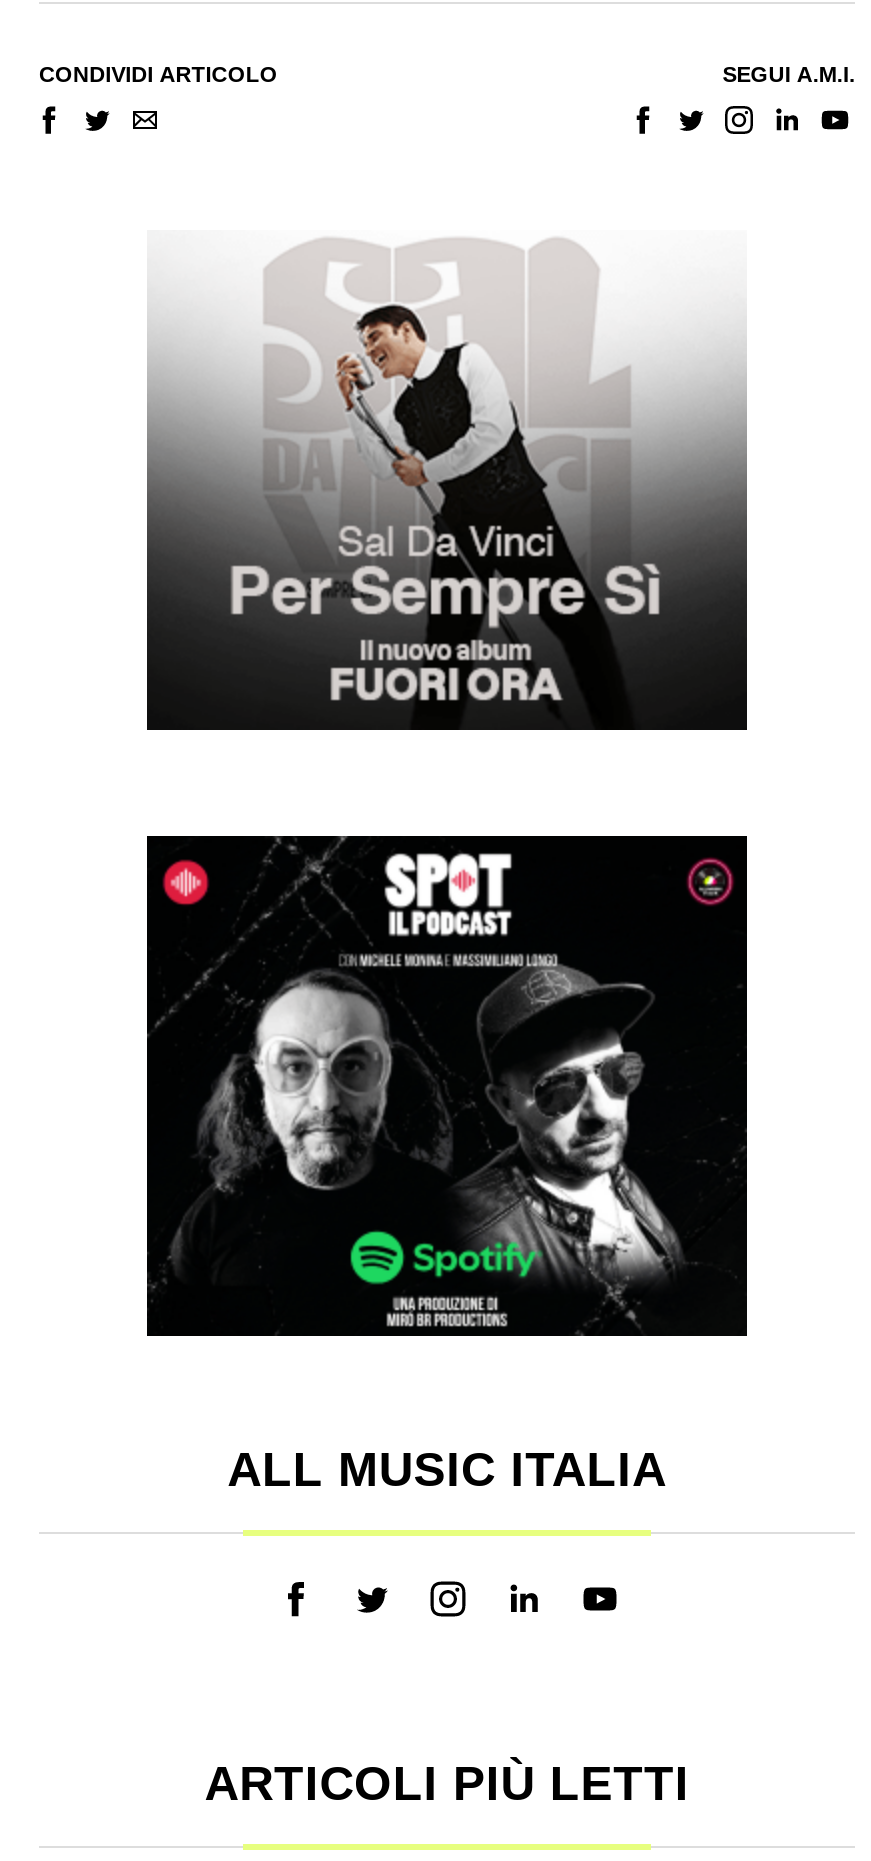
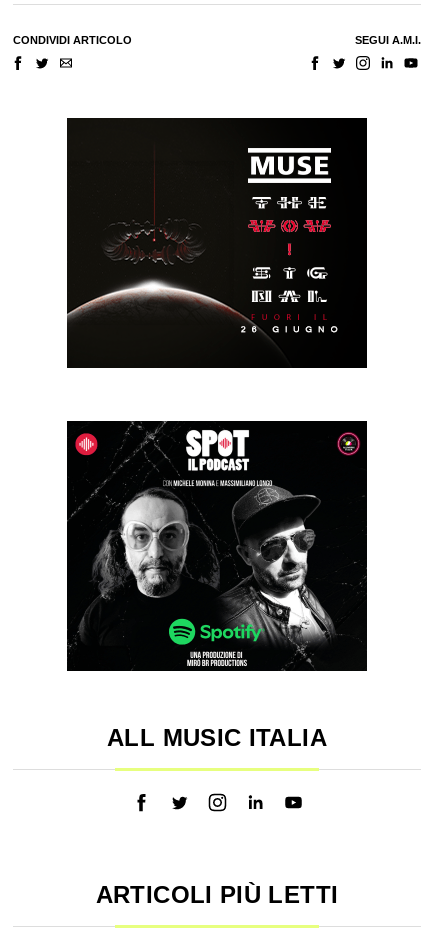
- [image]
+ [image]
